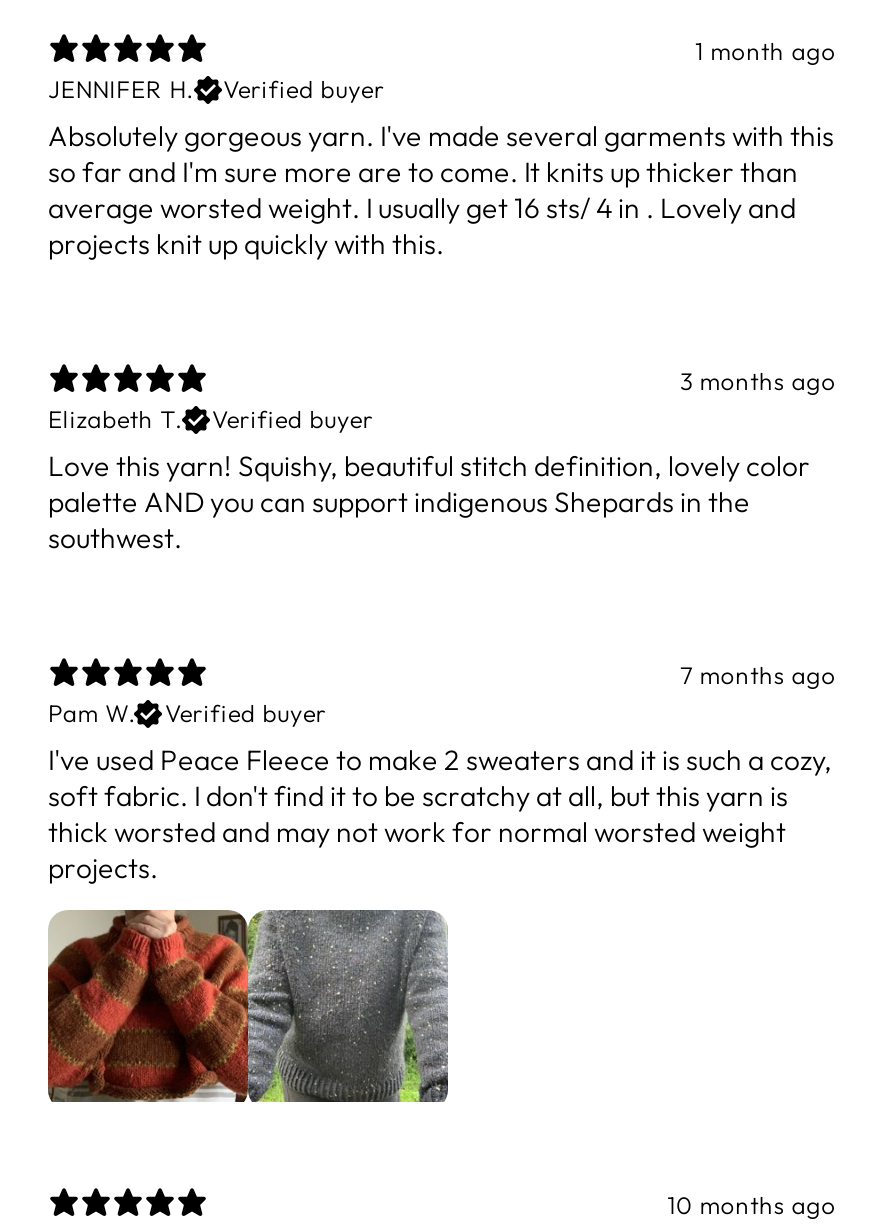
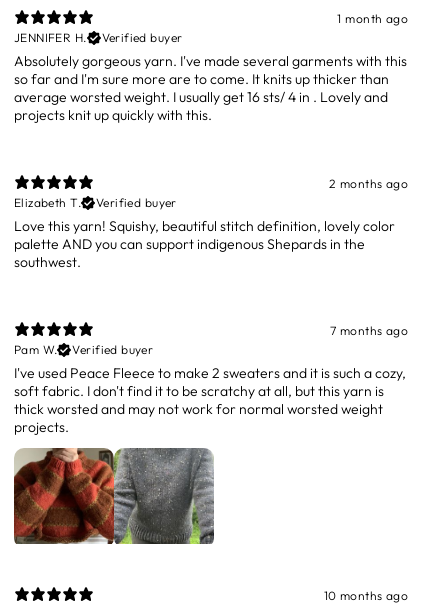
- 3 months ago
+ 2 months ago
